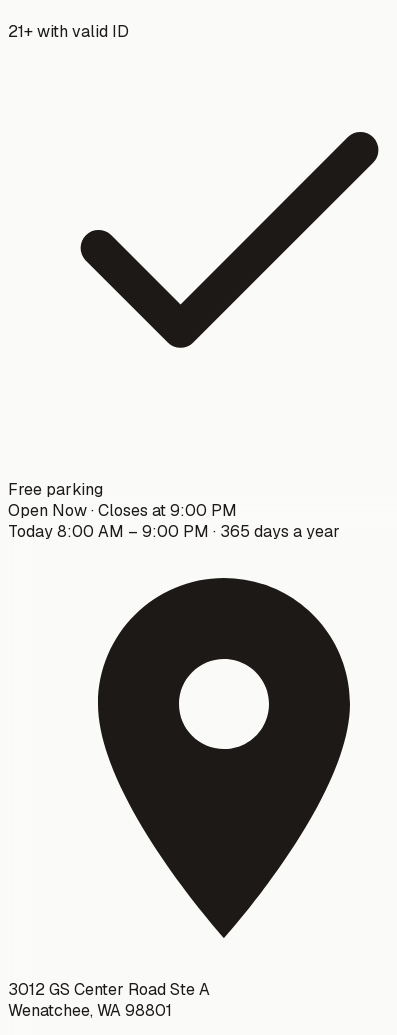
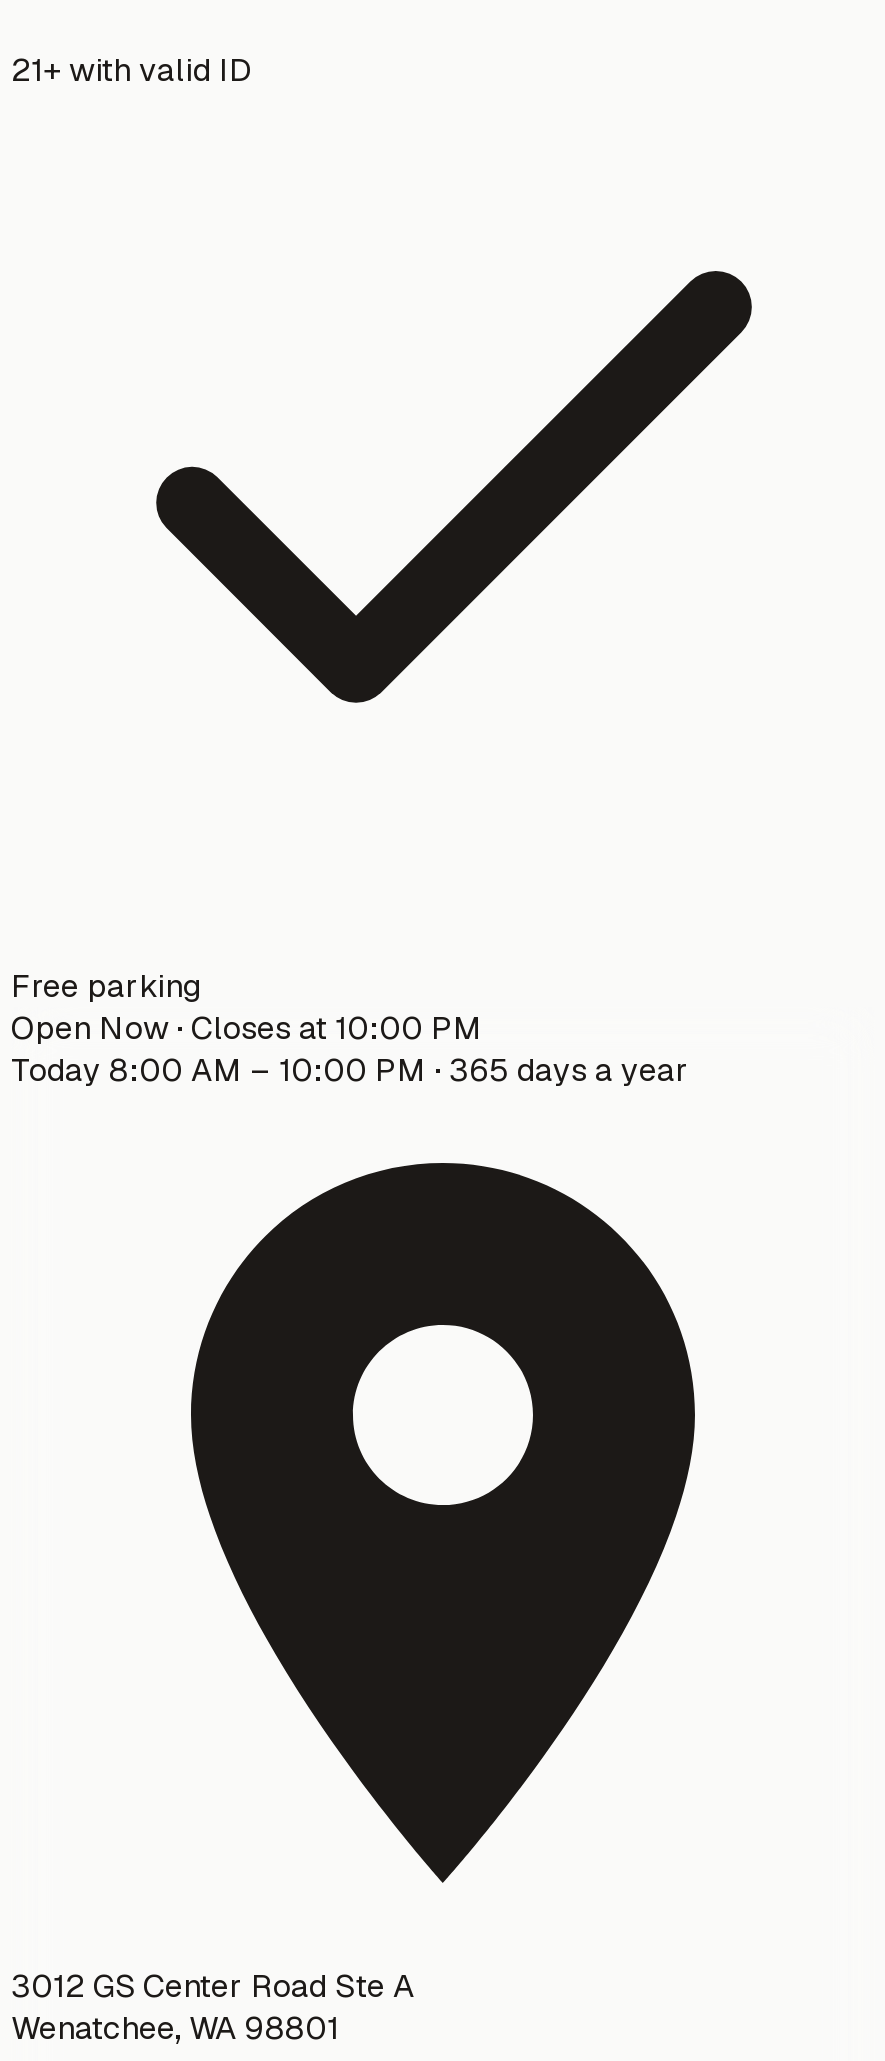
- Open Now · Closes at 9:00 PM
+ Open Now · Closes at 10:00 PM

- Today 8:00 AM – 9:00 PM · 365 days a year
+ Today 8:00 AM – 10:00 PM · 365 days a year
